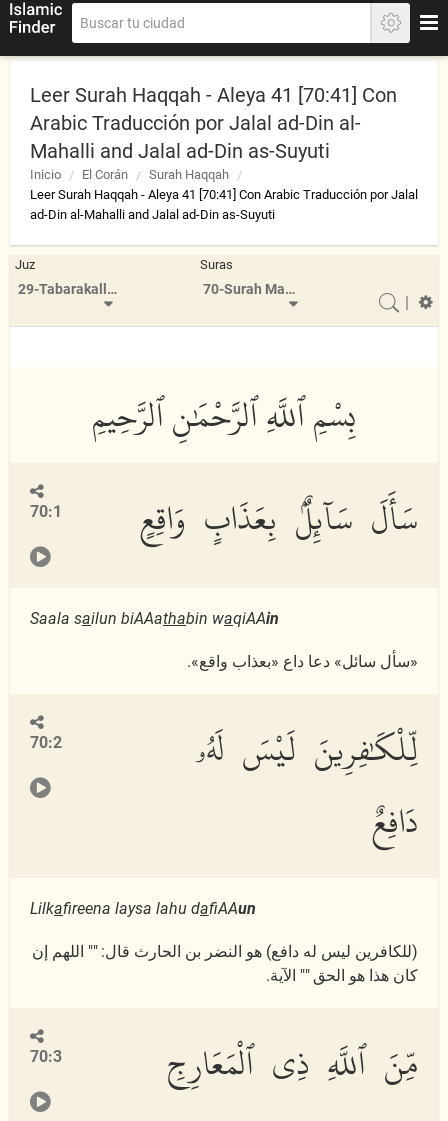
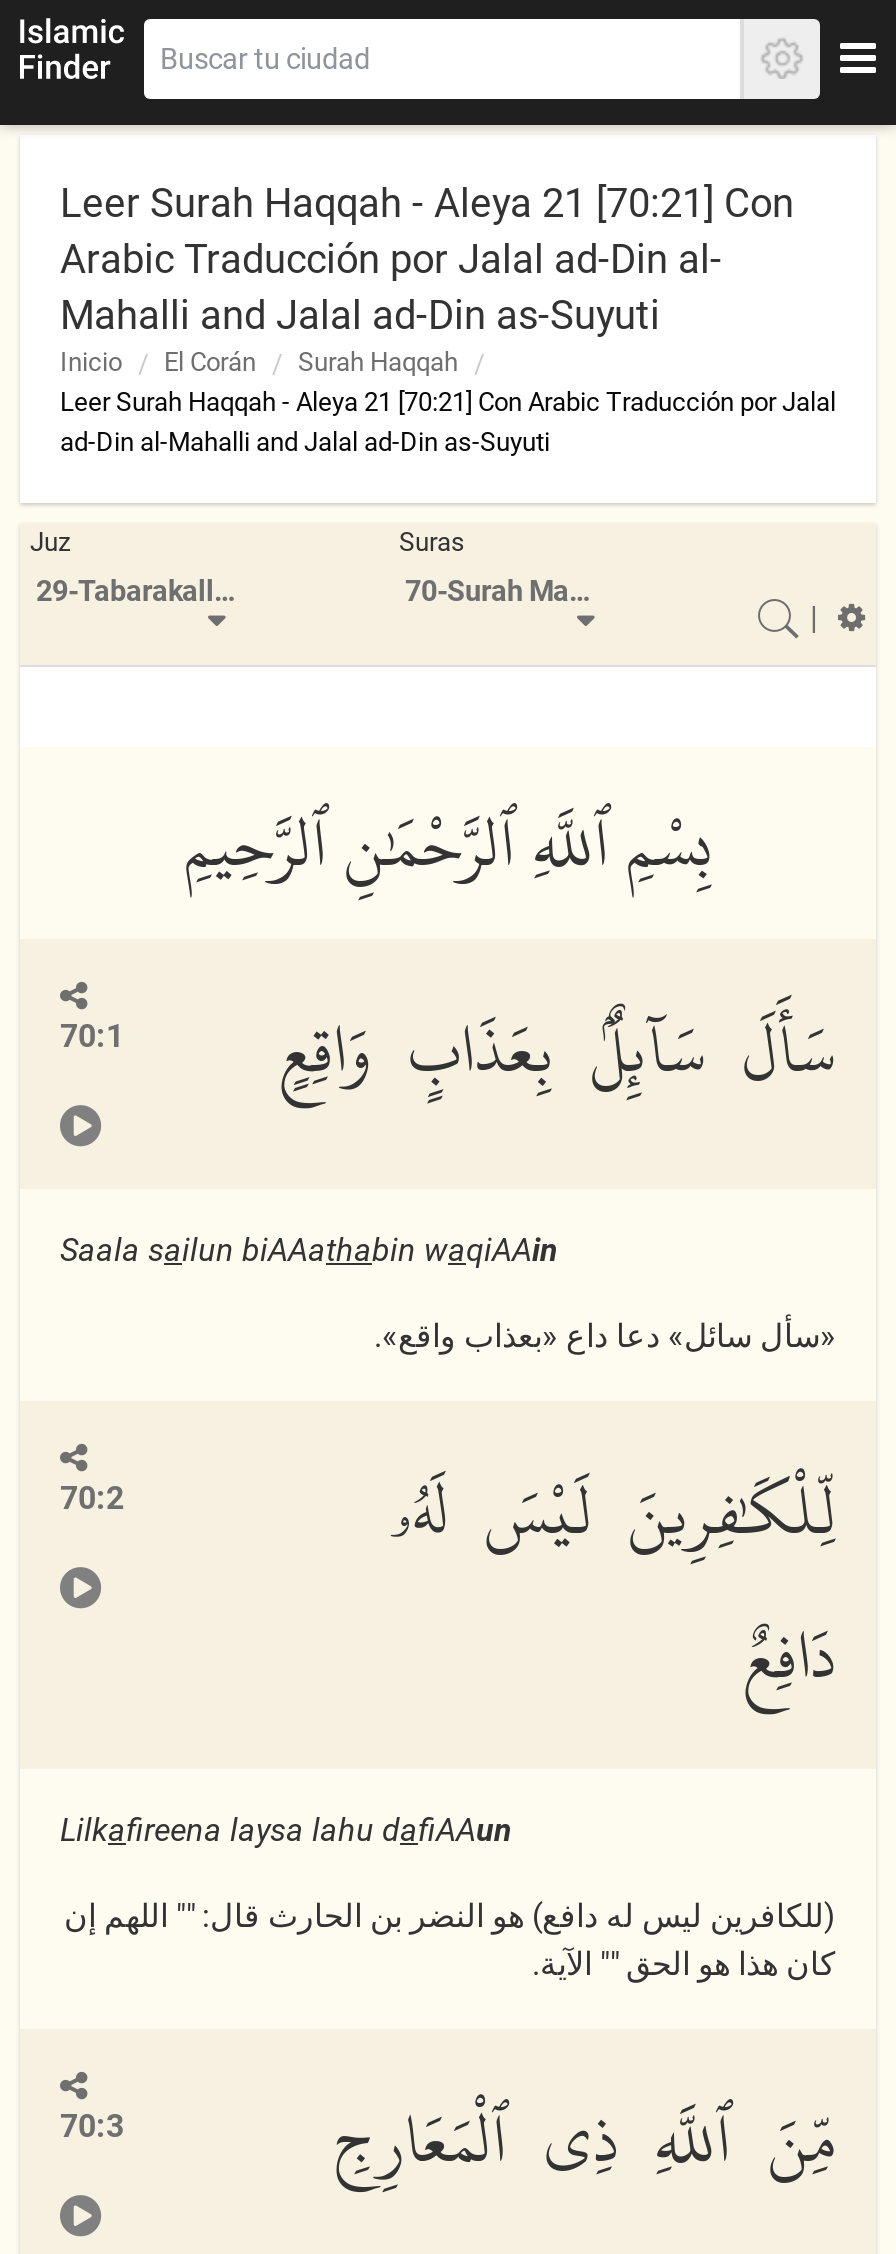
- Leer Surah Haqqah - Aleya 41 [70:41] Con
+ Leer Surah Haqqah - Aleya 21 [70:21] Con

- Leer Surah Haqqah - Aleya 41 [70:41] Con Arabic Traducción por Jalal
+ Leer Surah Haqqah - Aleya 21 [70:21] Con Arabic Traducción por Jalal
